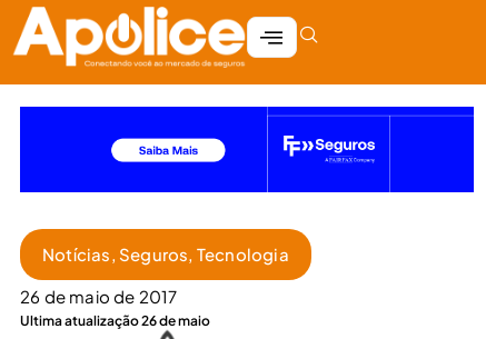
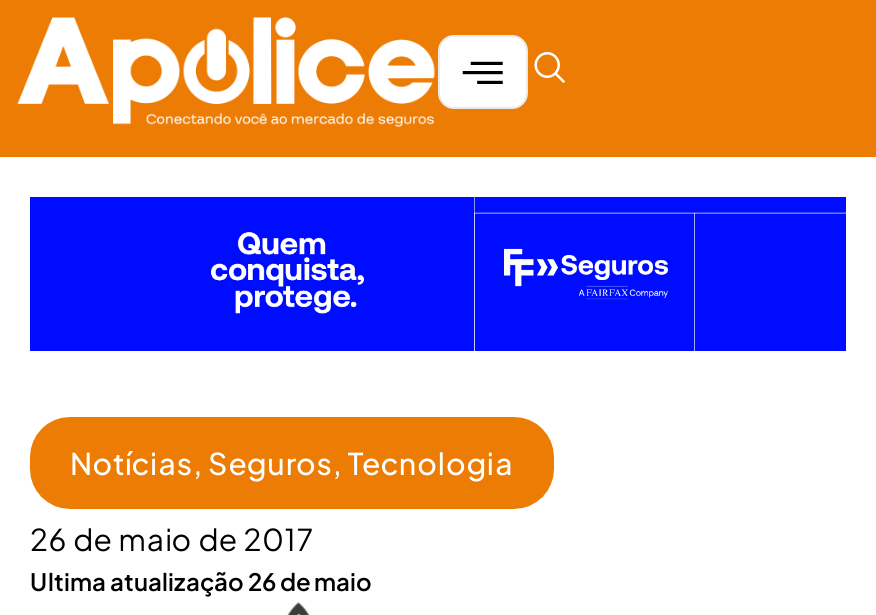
- [image]
+ [image]
